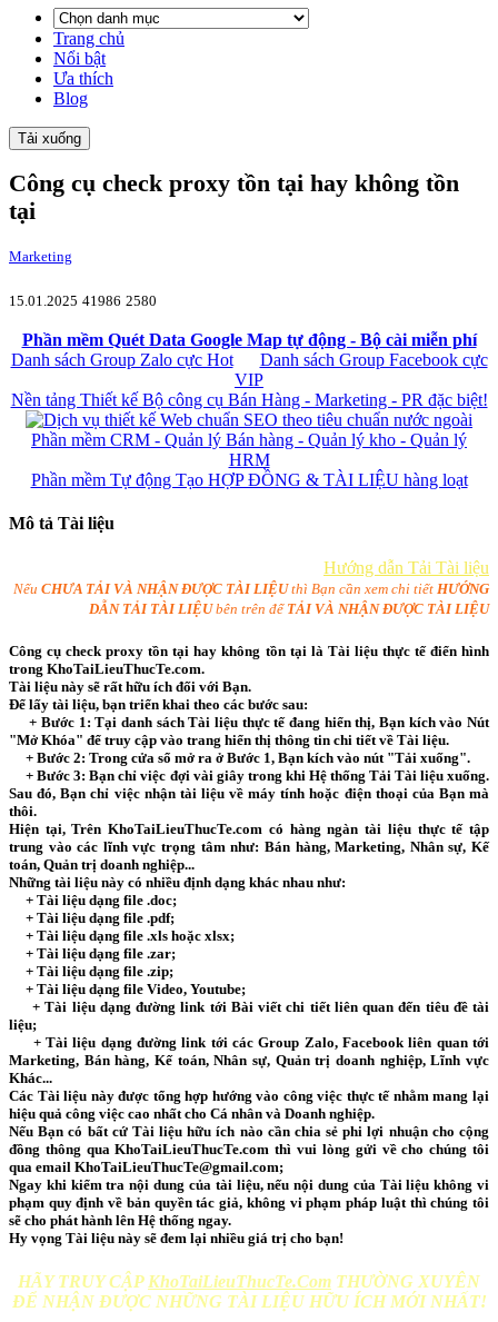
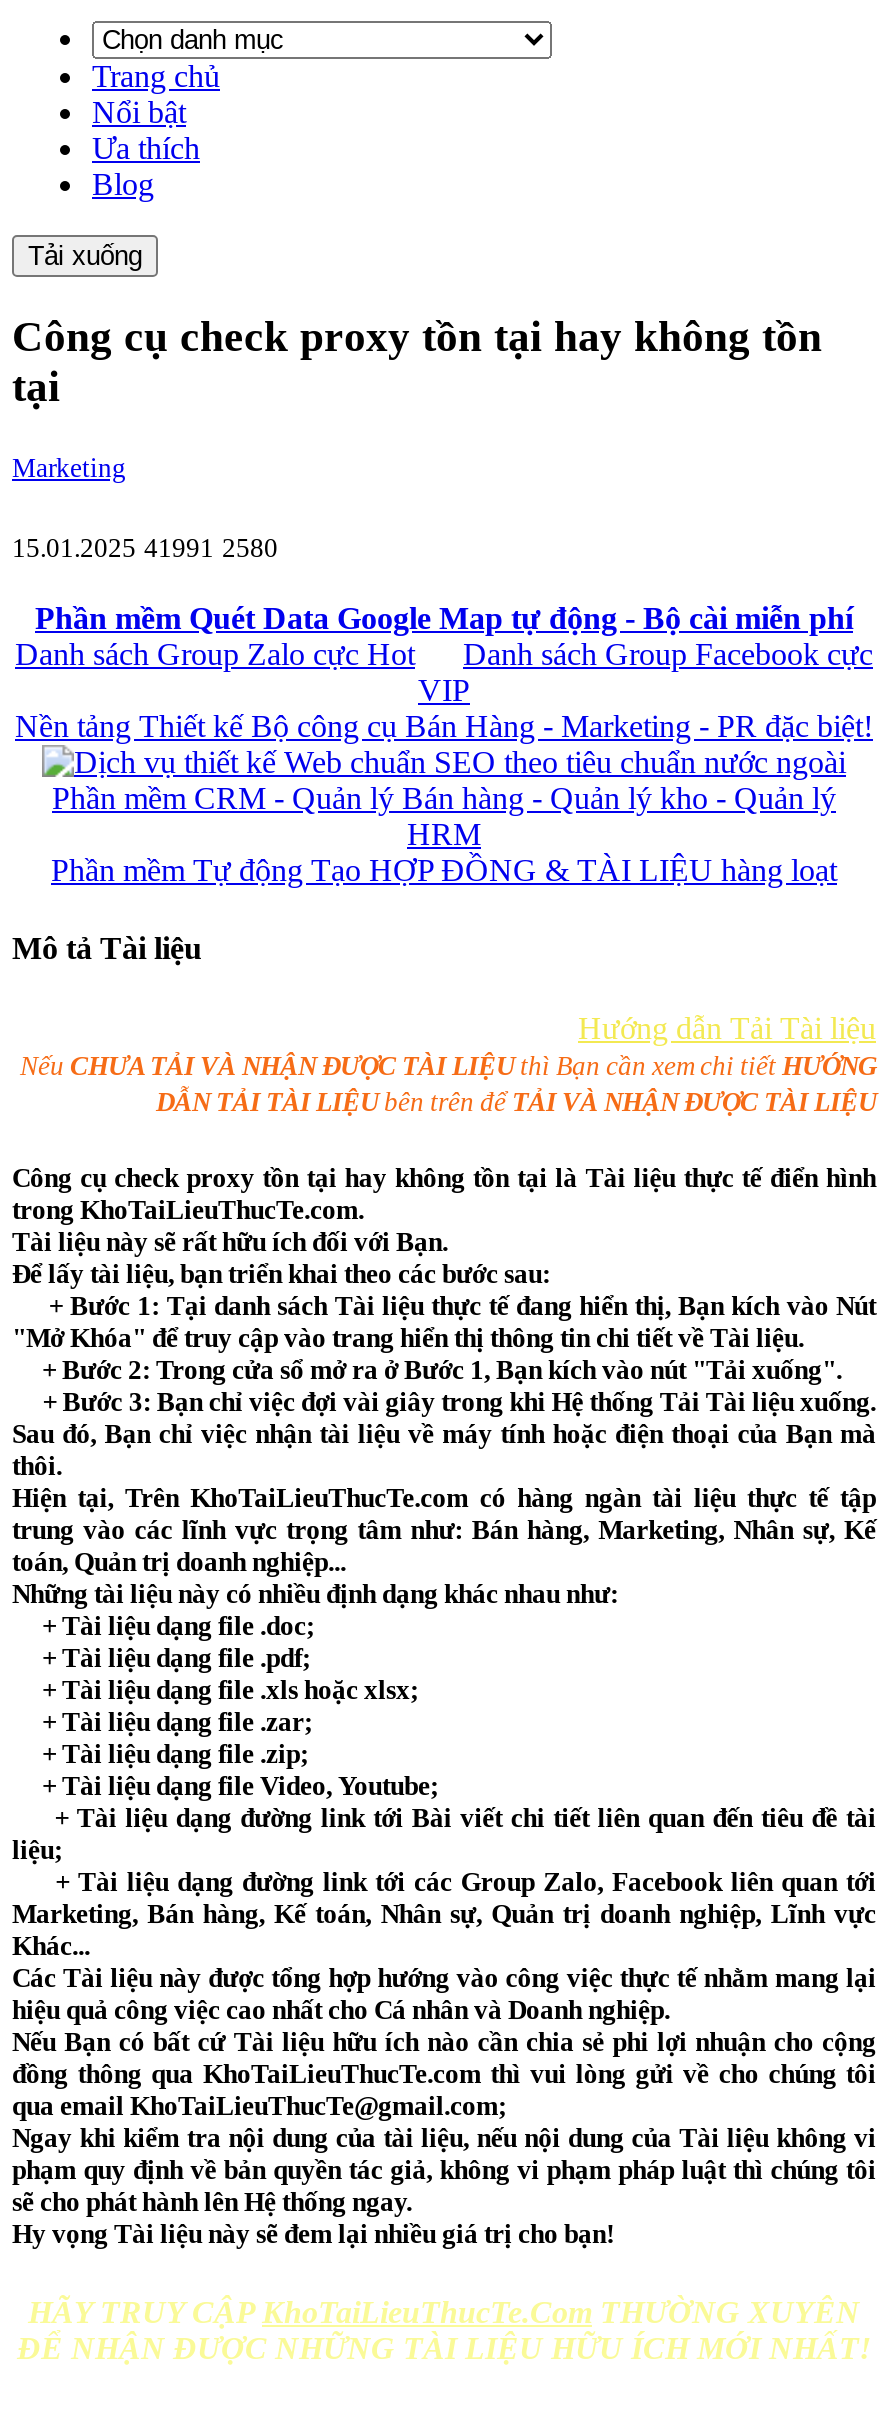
- 15.01.2025 41986 2580
+ 15.01.2025 41991 2580
